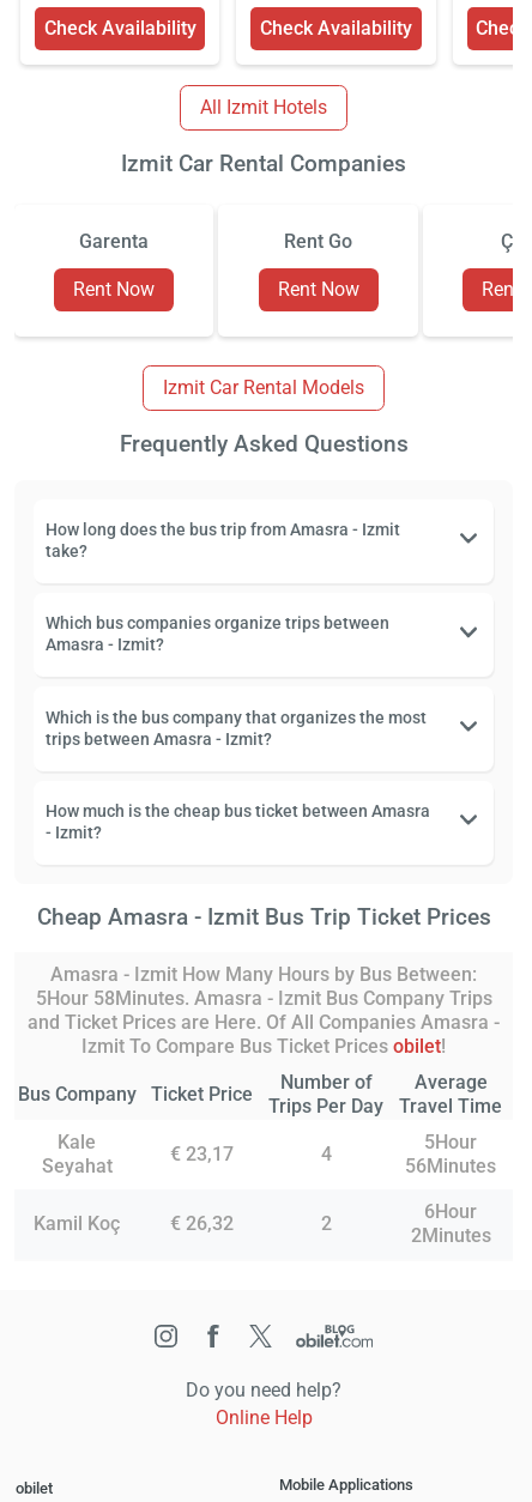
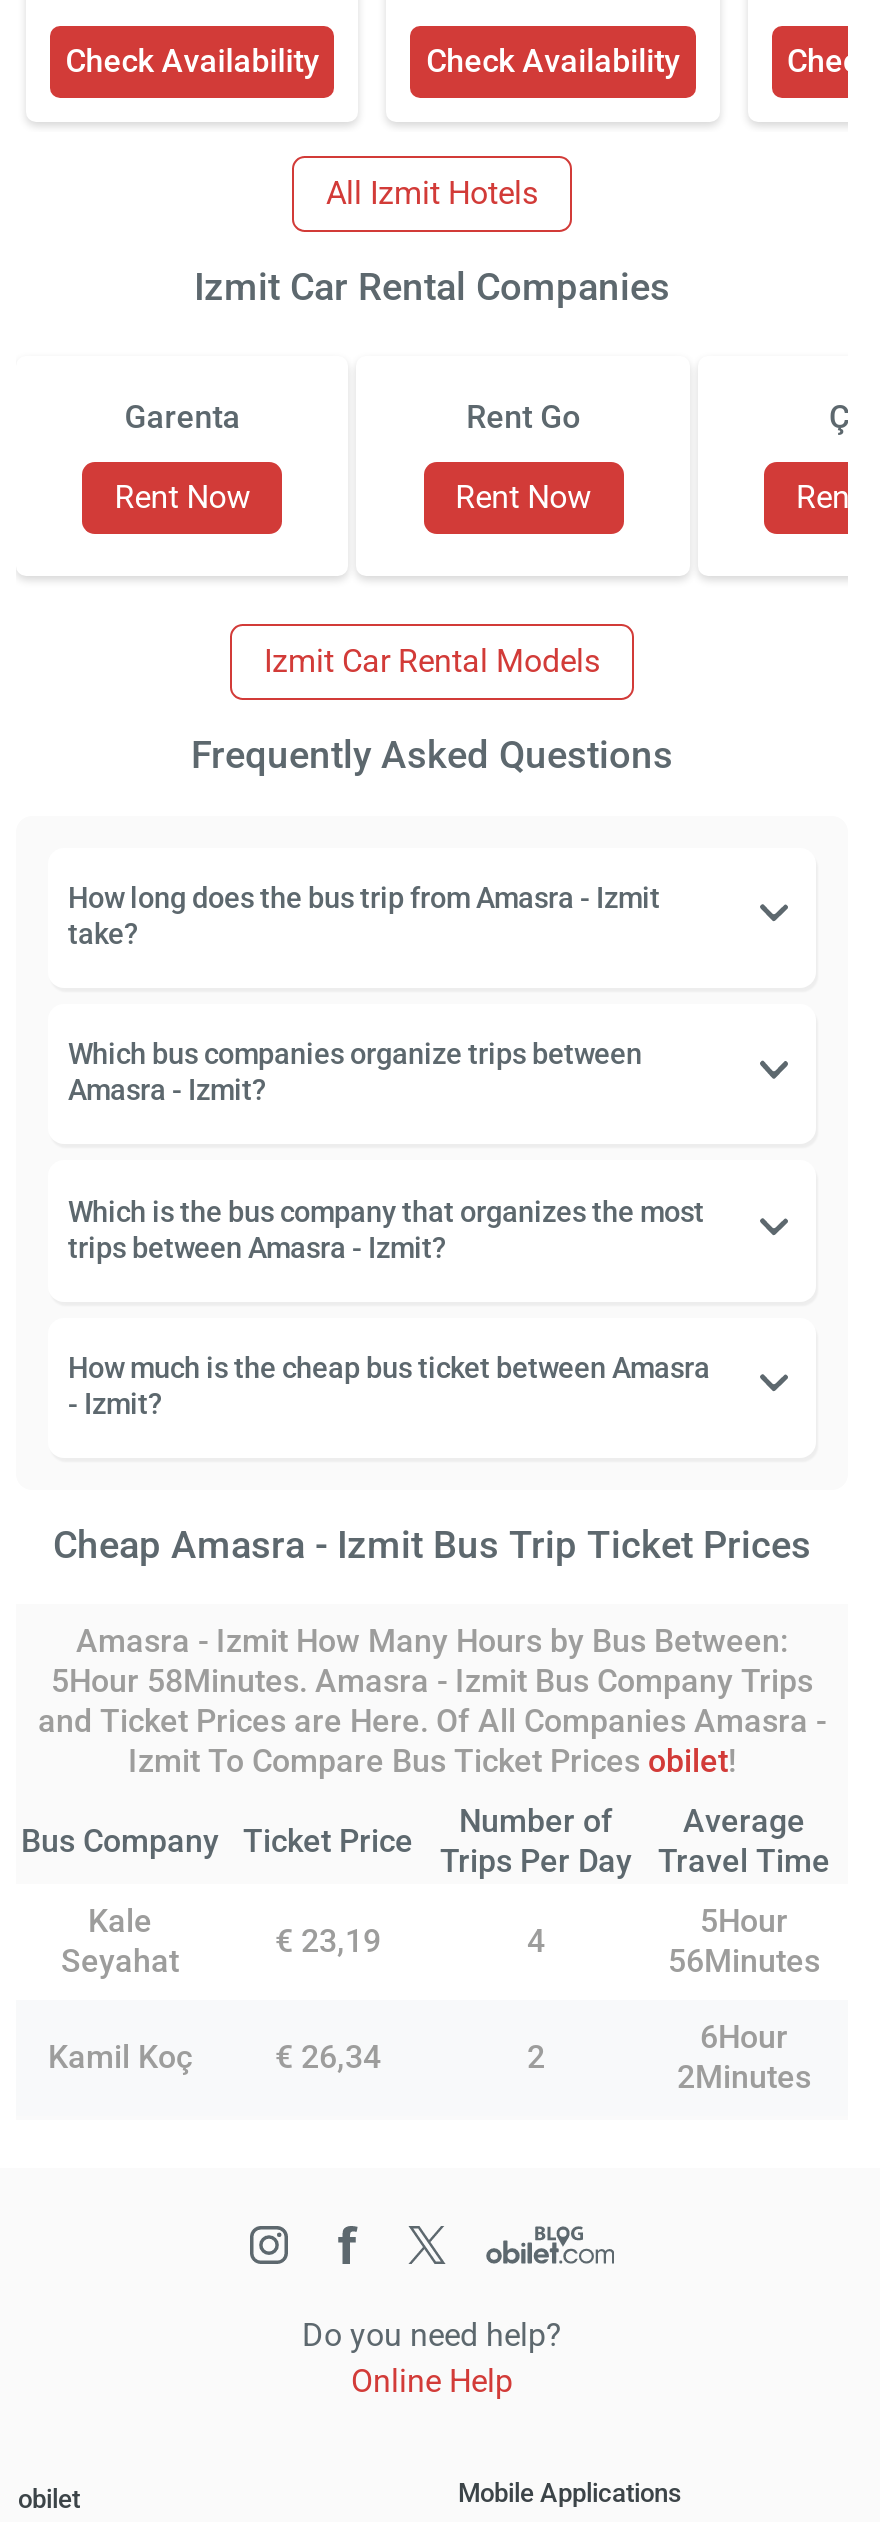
- € 23,17
+ € 23,19

- € 26,32
+ € 26,34
